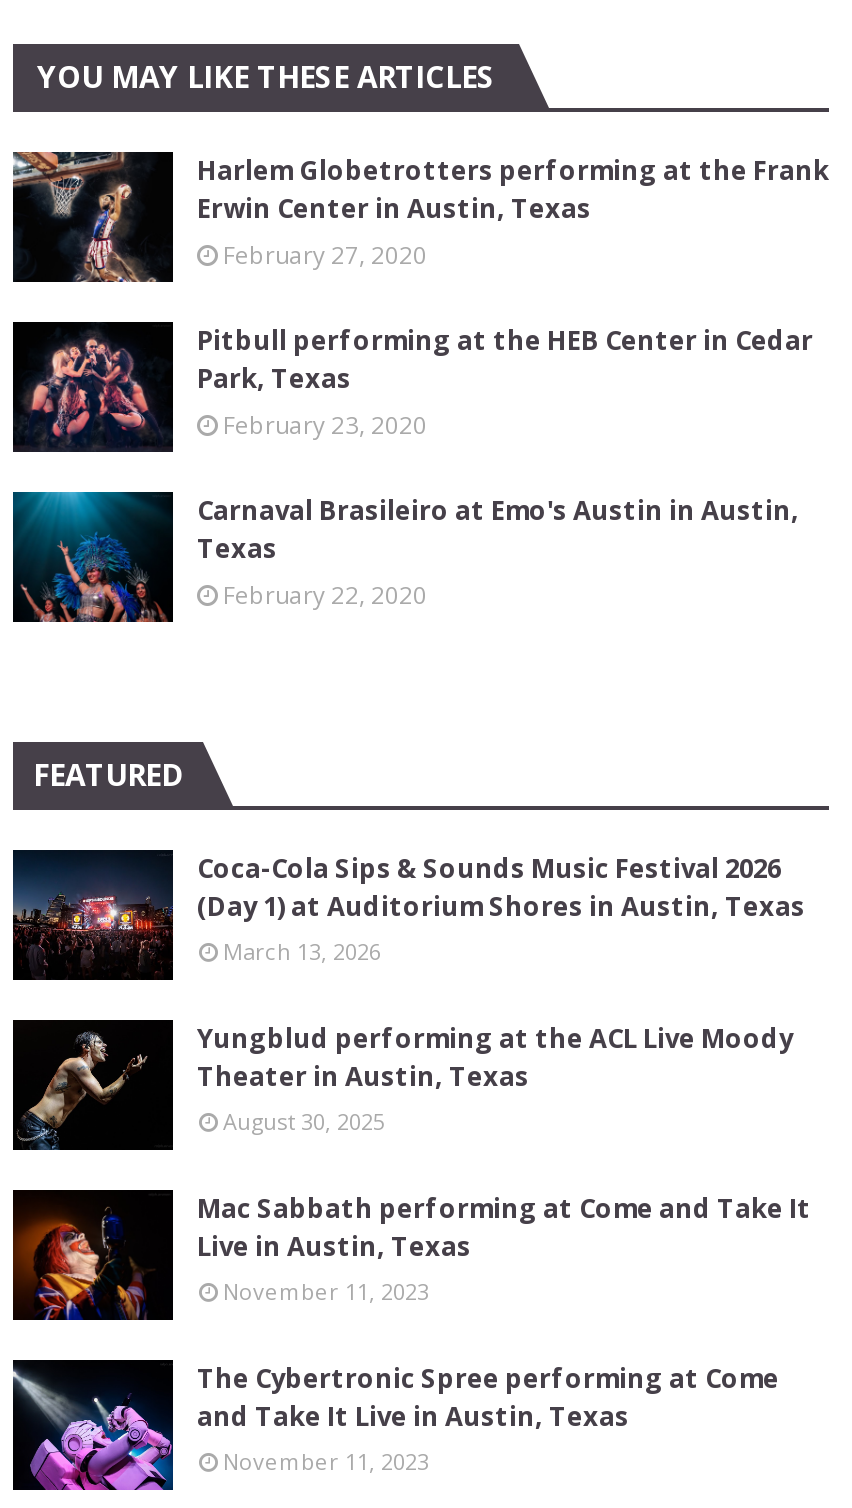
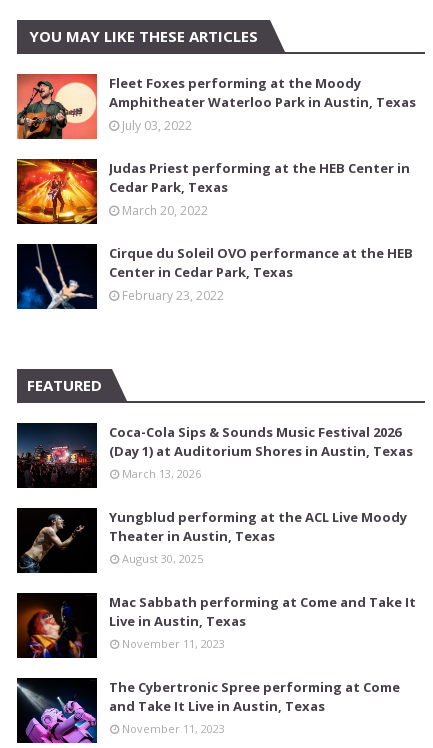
- [image]
- Harlem Globetrotters performing at the Frank
- Erwin Center in Austin, Texas
- February 27, 2020
+ [image]
+ Fleet Foxes performing at the Moody
+ Amphitheater Waterloo Park in Austin, Texas
+ July 03, 2022

- [image]
- Pitbull performing at the HEB Center in Cedar
- Park, Texas
- February 23, 2020
+ [image]
+ Judas Priest performing at the HEB Center in
+ Cedar Park, Texas
+ March 20, 2022

- [image]
- Carnaval Brasileiro at Emo's Austin in Austin,
- Texas
- February 22, 2020
+ [image]
+ Cirque du Soleil OVO performance at the HEB
+ Center in Cedar Park, Texas
+ February 23, 2022
